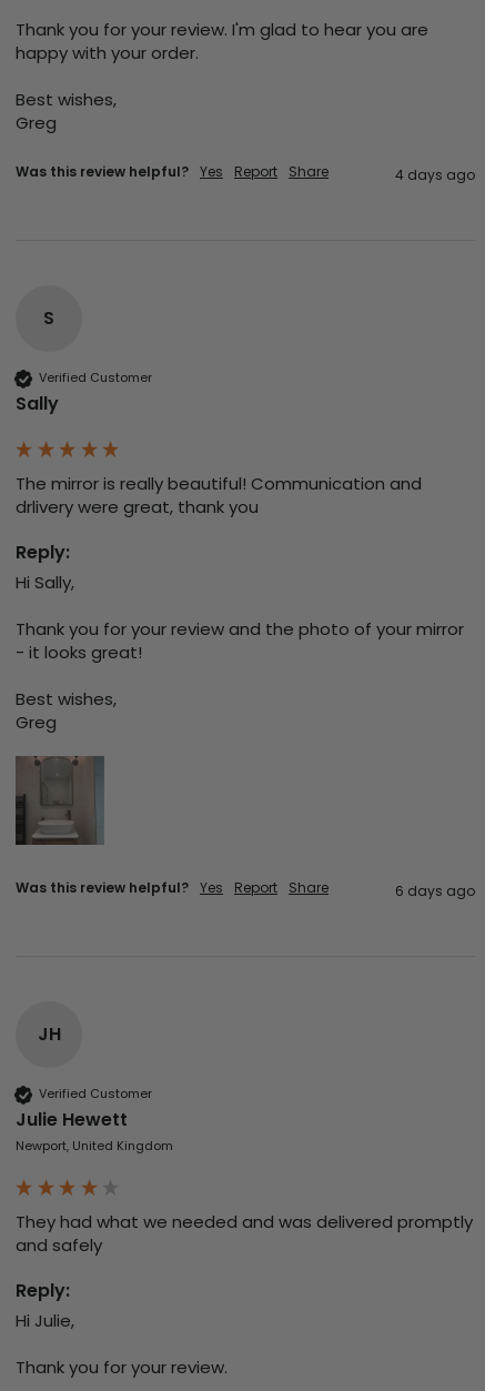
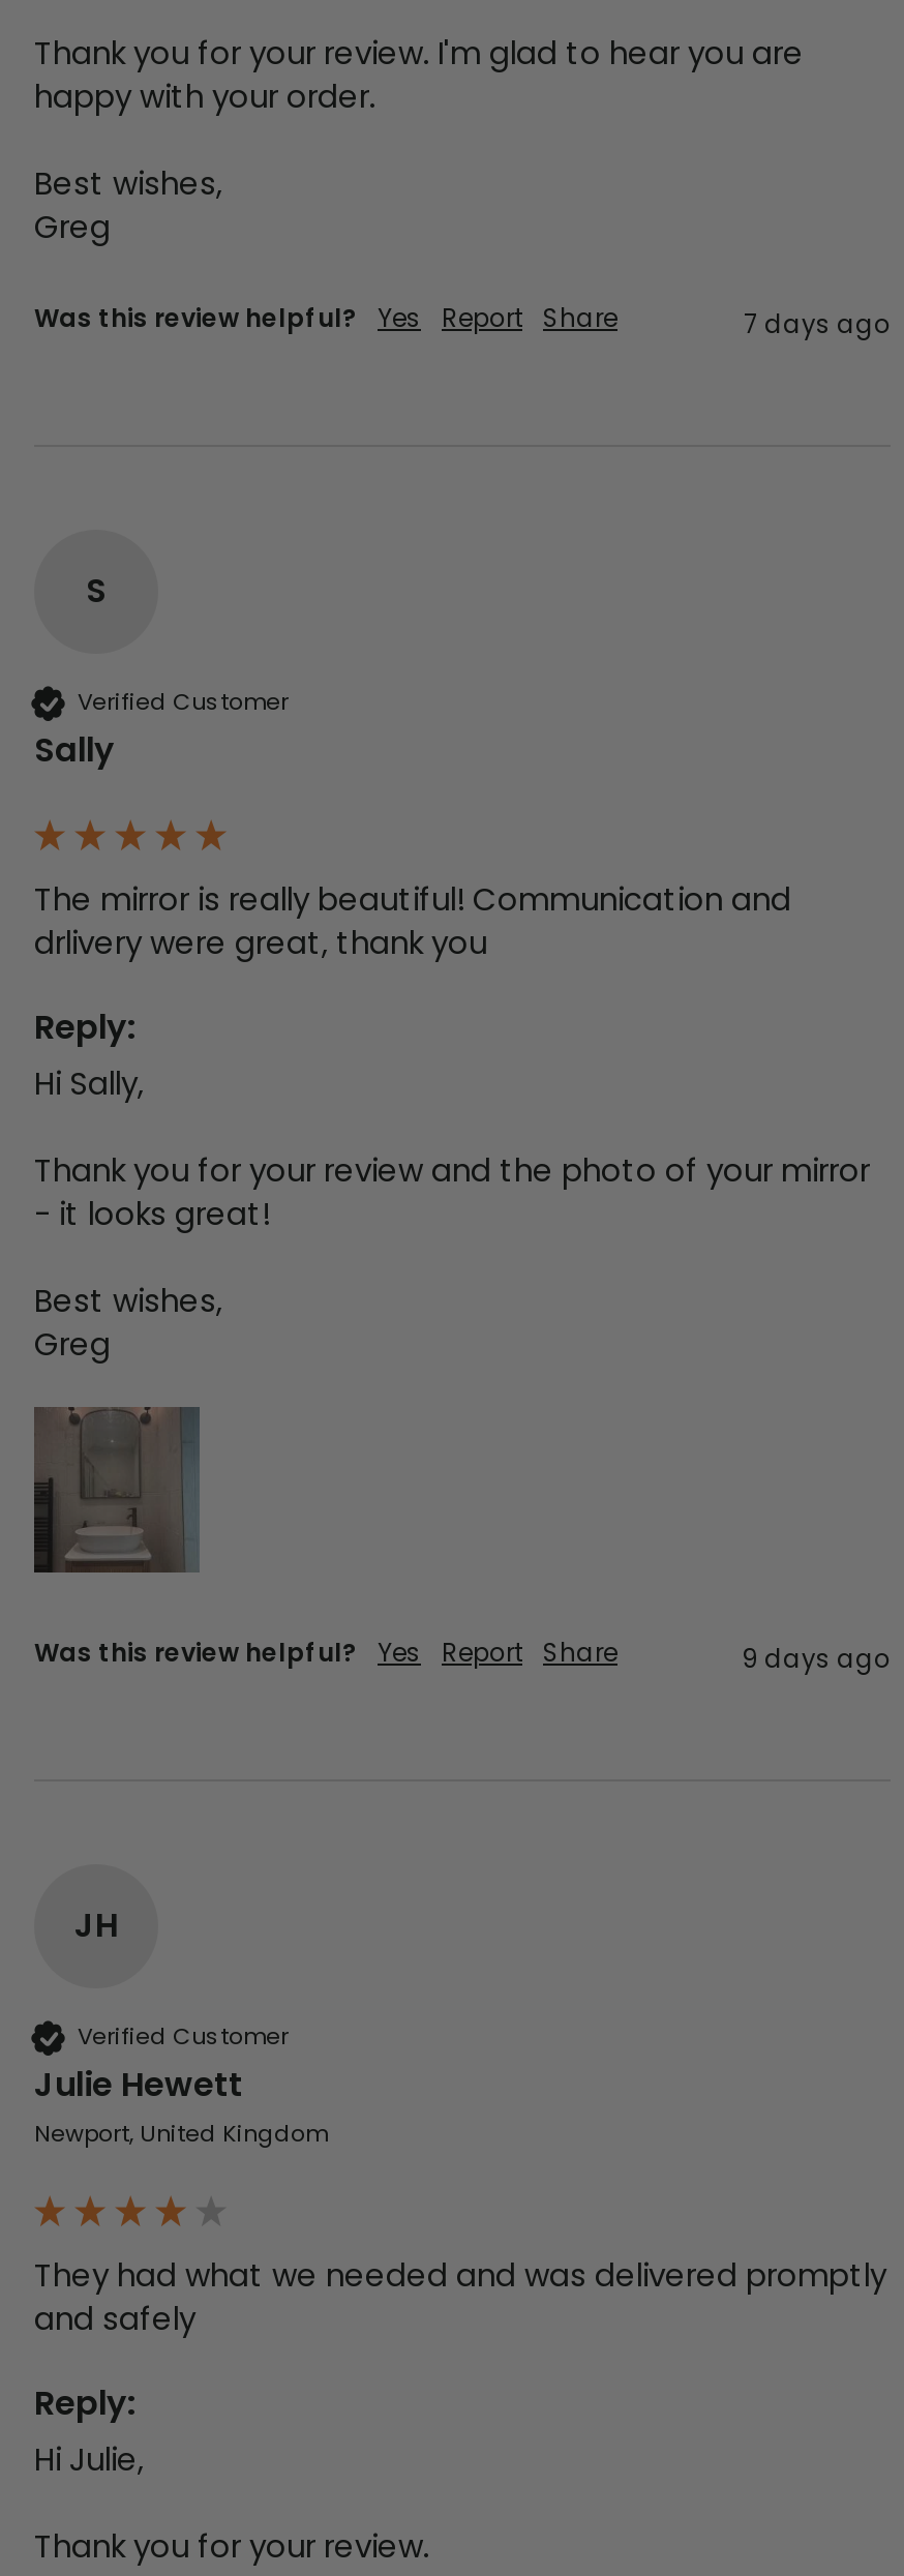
- 4 days ago
+ 7 days ago

- 6 days ago
+ 9 days ago
